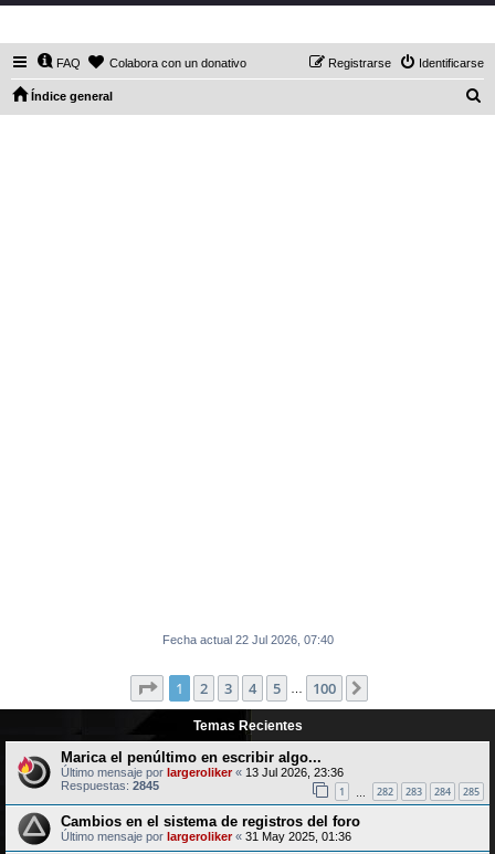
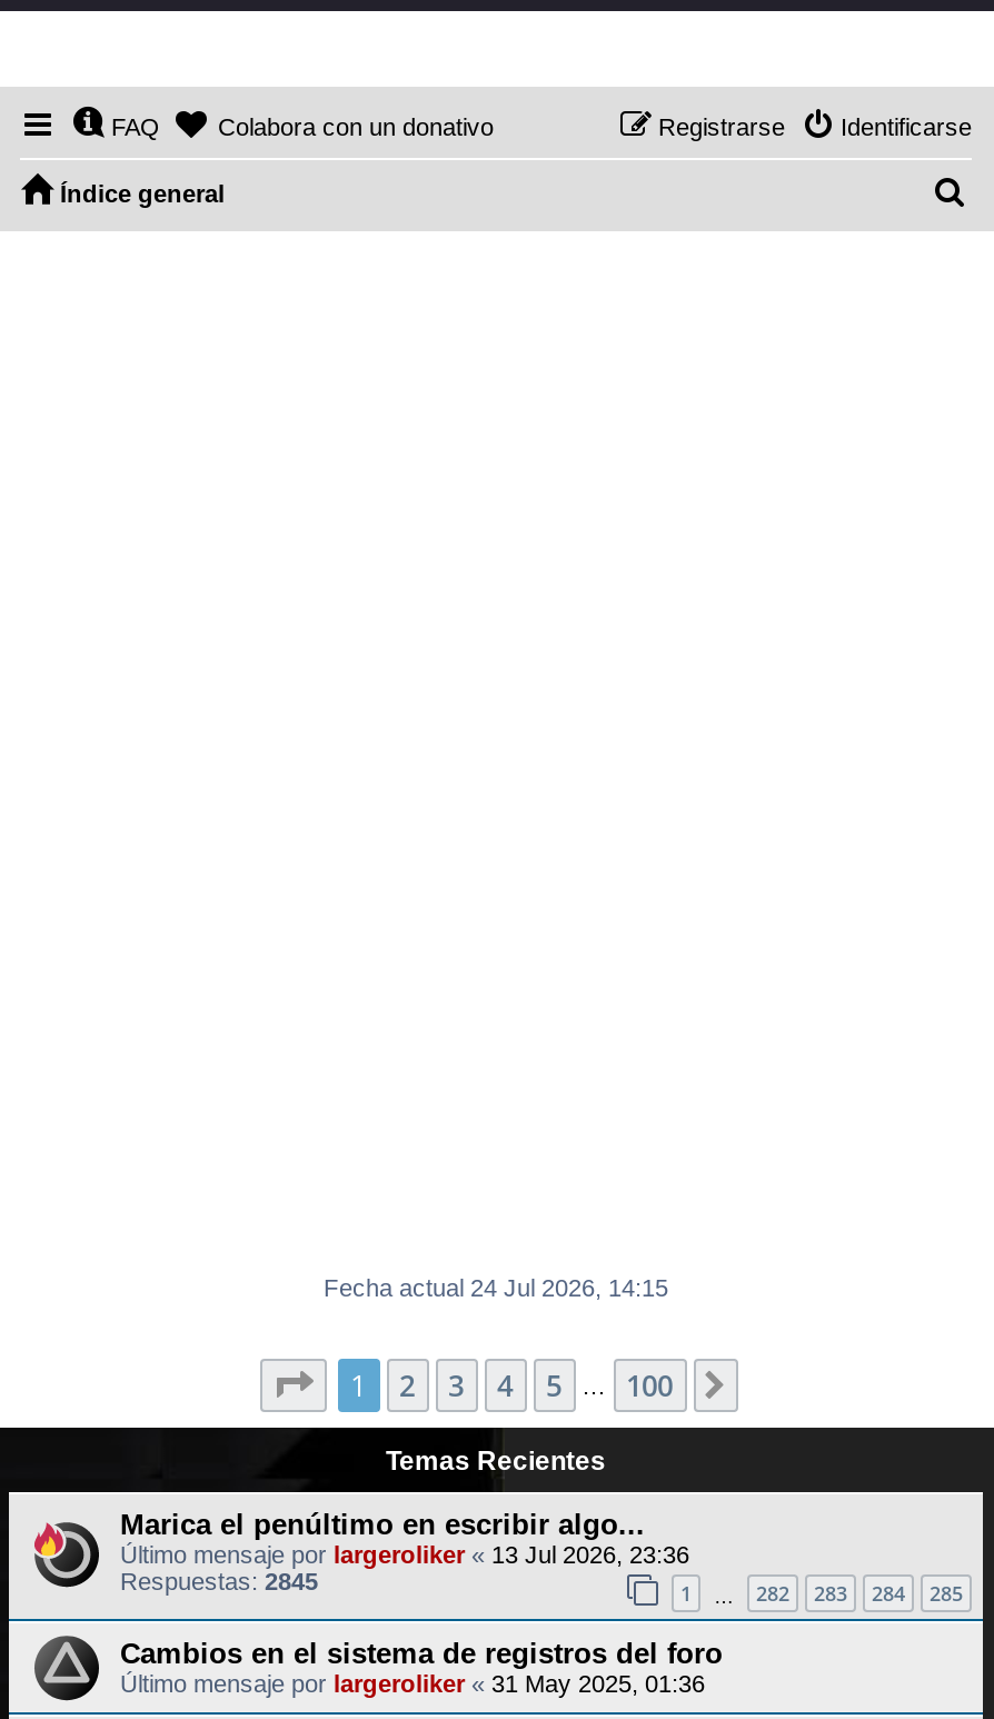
- Fecha actual 22 Jul 2026, 07:40
+ Fecha actual 24 Jul 2026, 14:15
